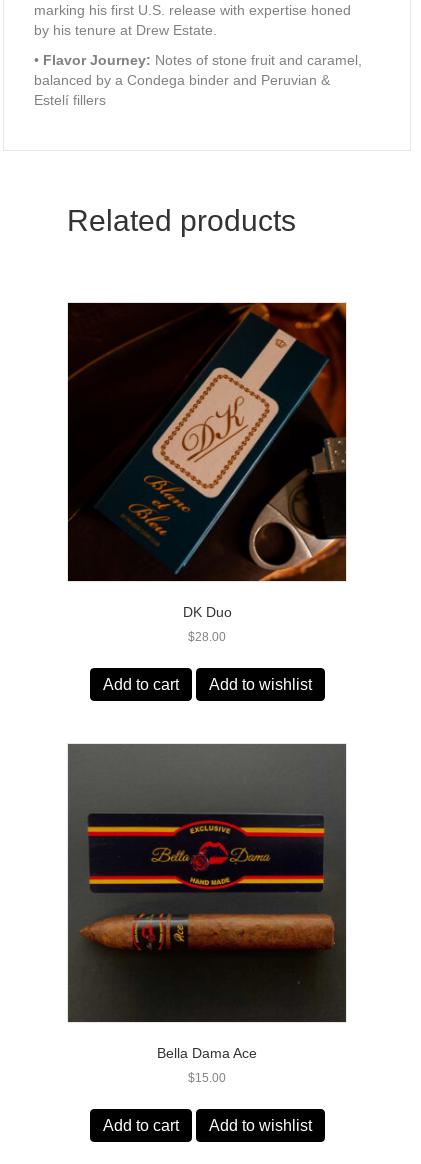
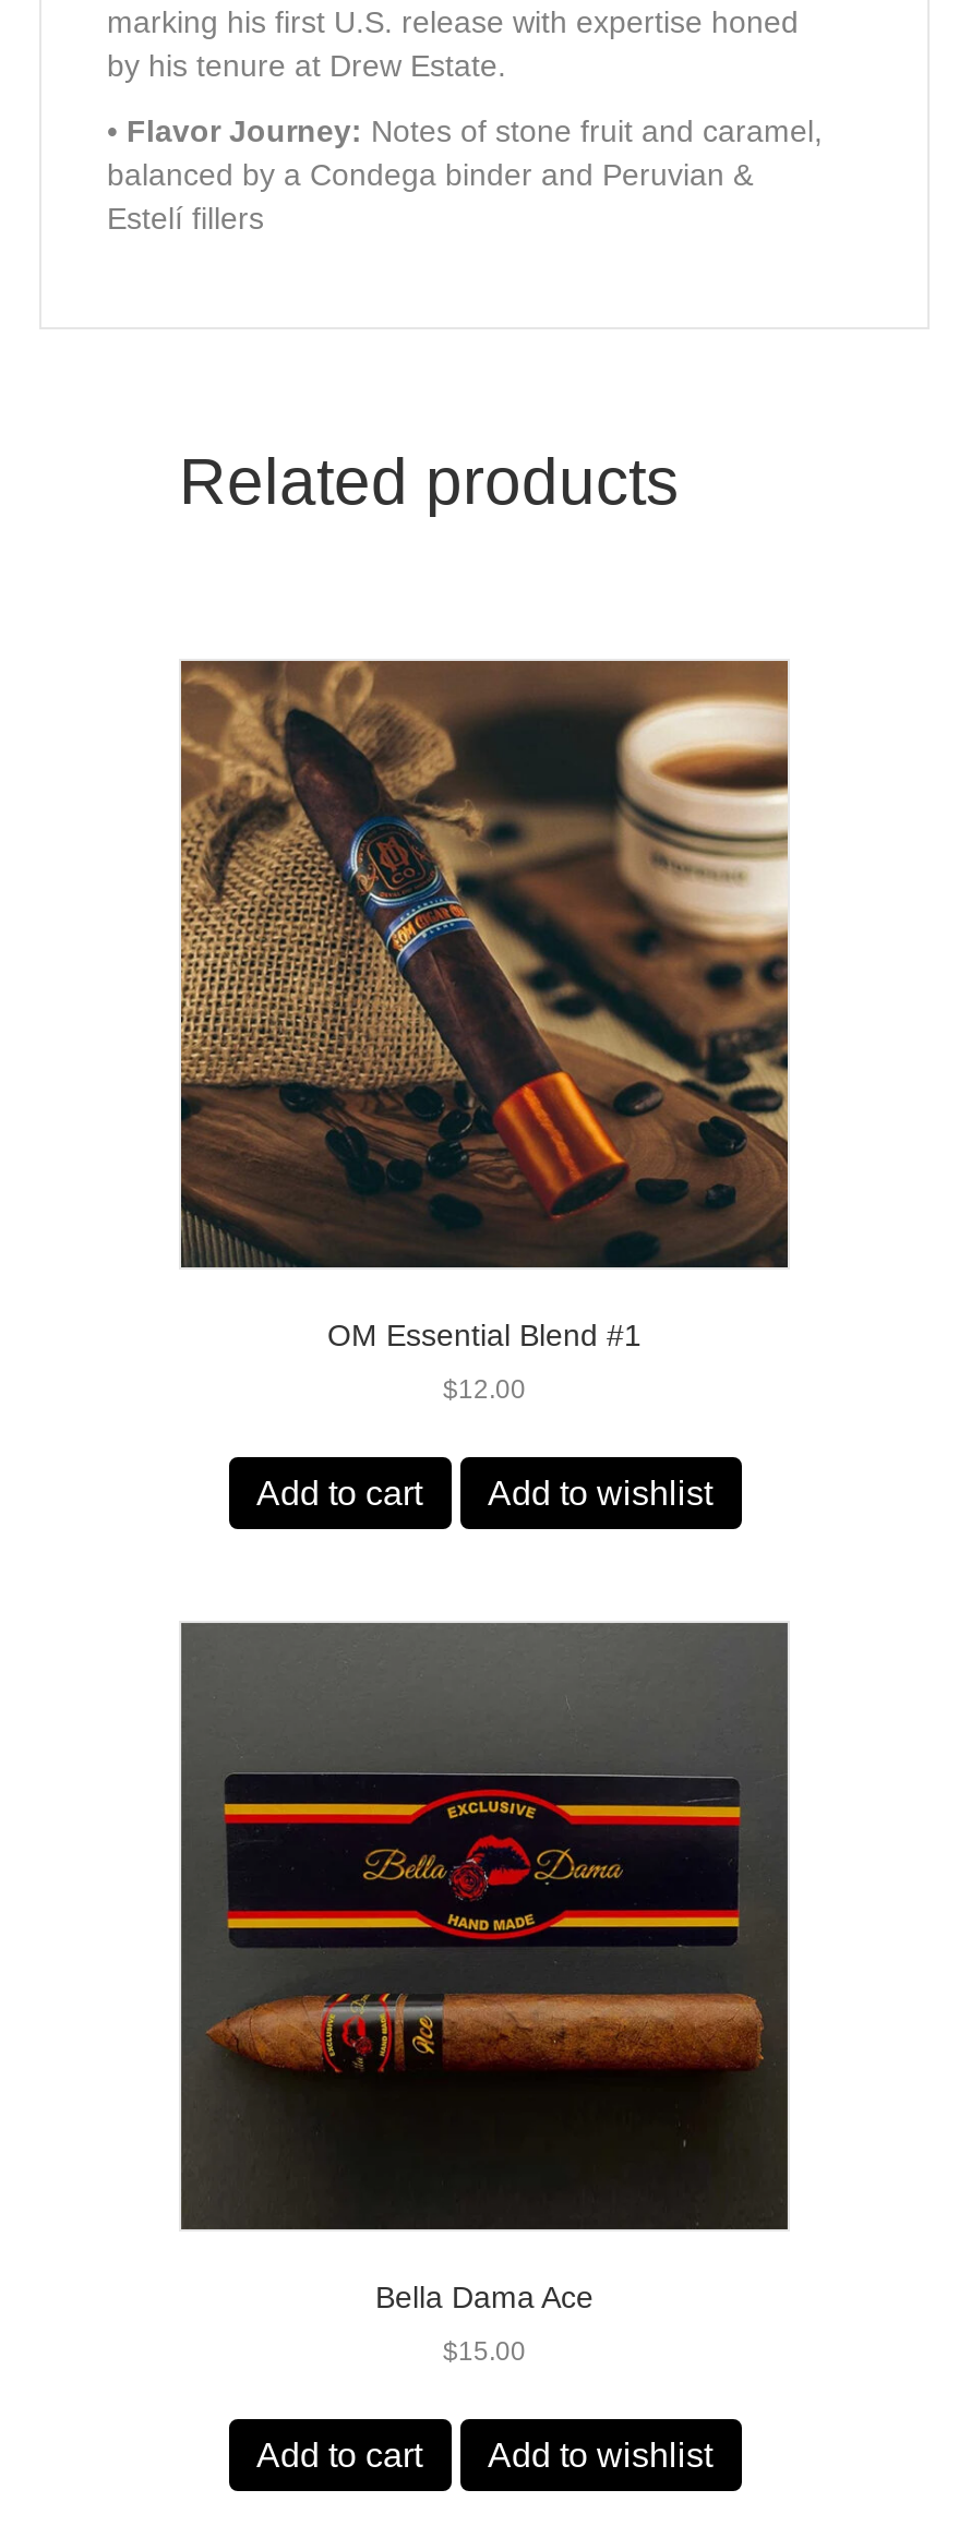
- [image]
- DK Duo
+ [image]
+ OM Essential Blend #1

- $28.00
+ $12.00
